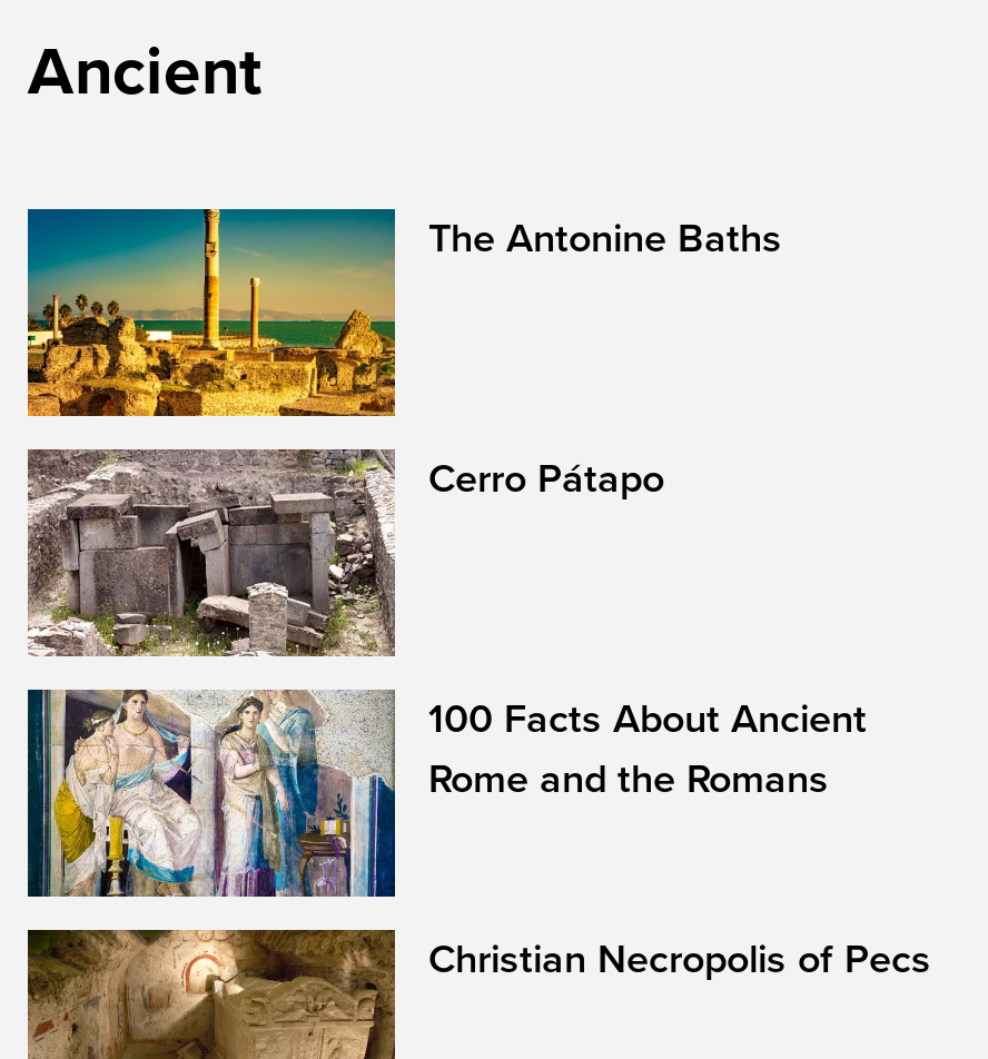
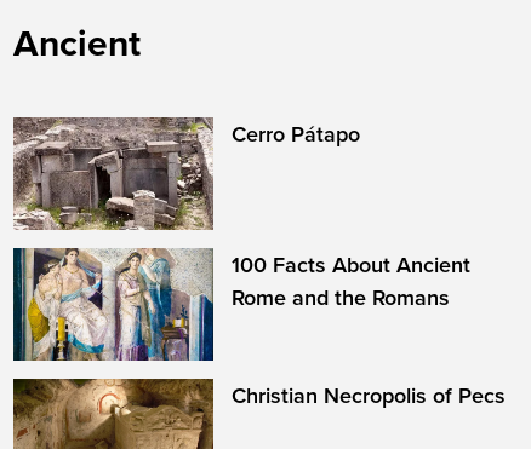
- [image]
- The Antonine Baths
